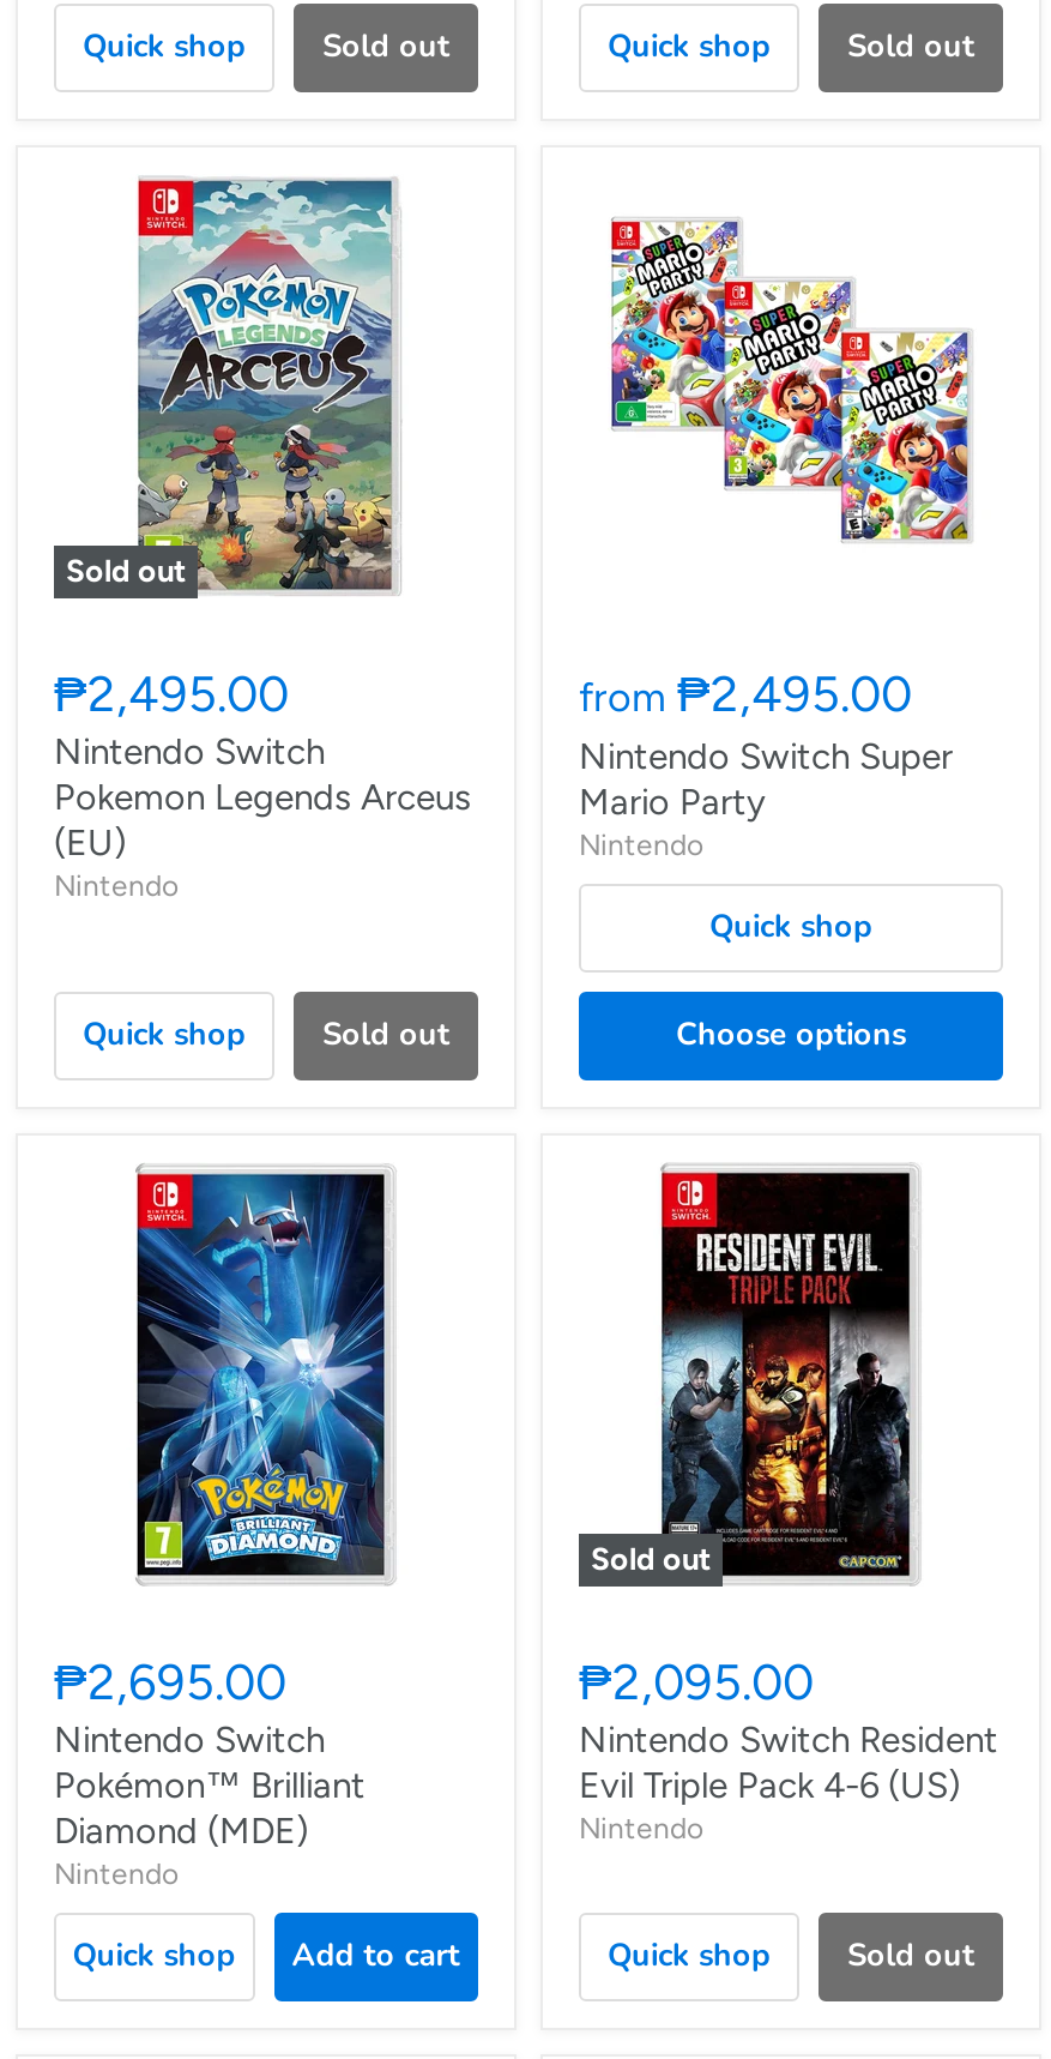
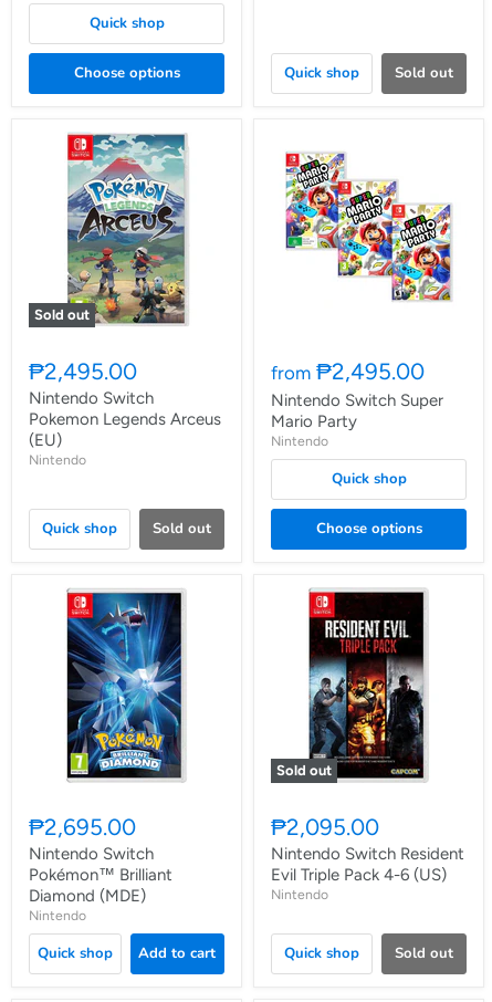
- Sold out
+ Choose options
